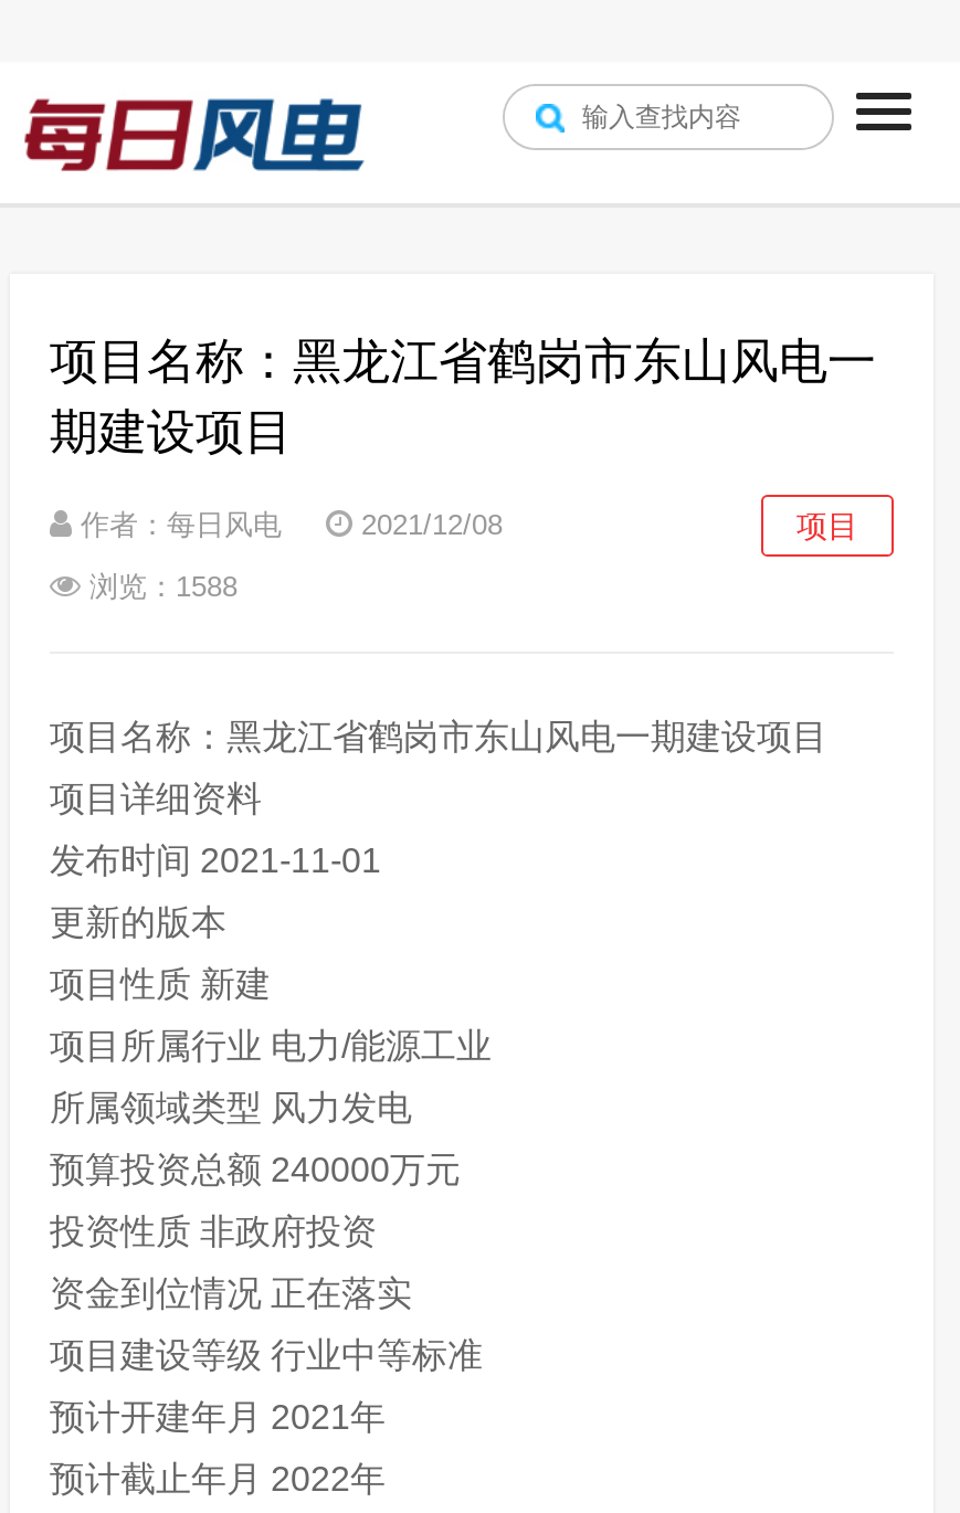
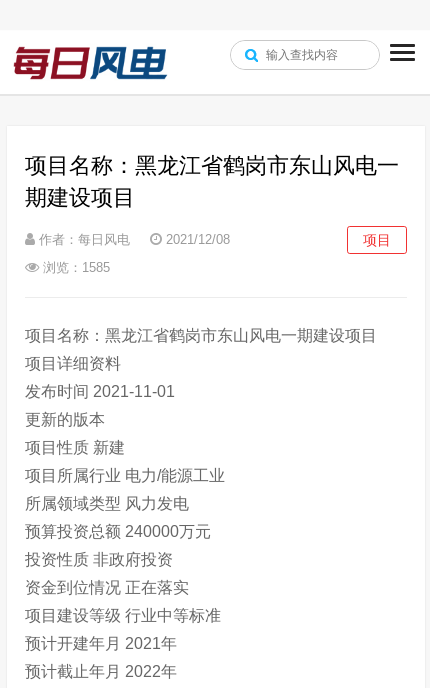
- 浏览：1588
+ 浏览：1585
